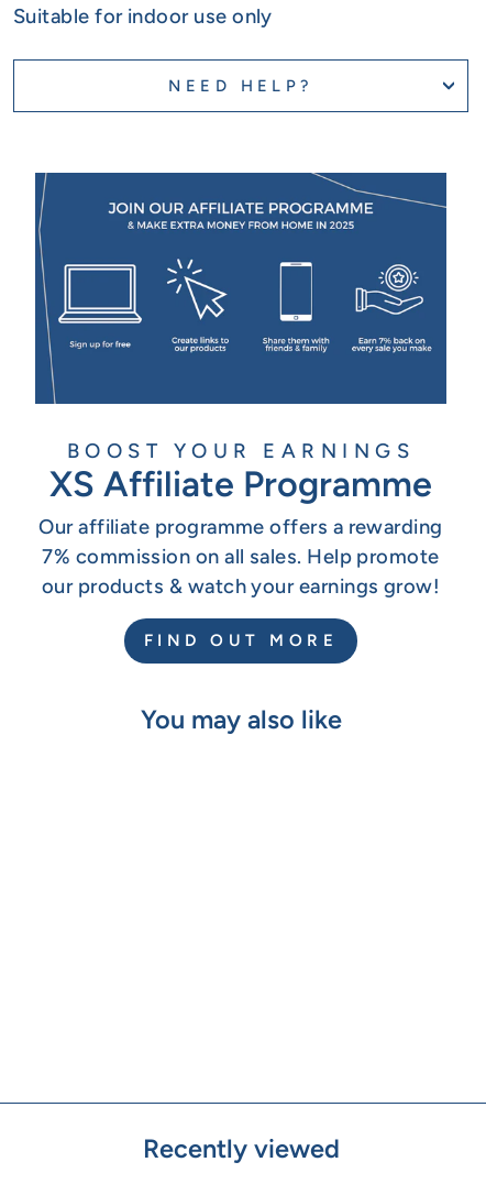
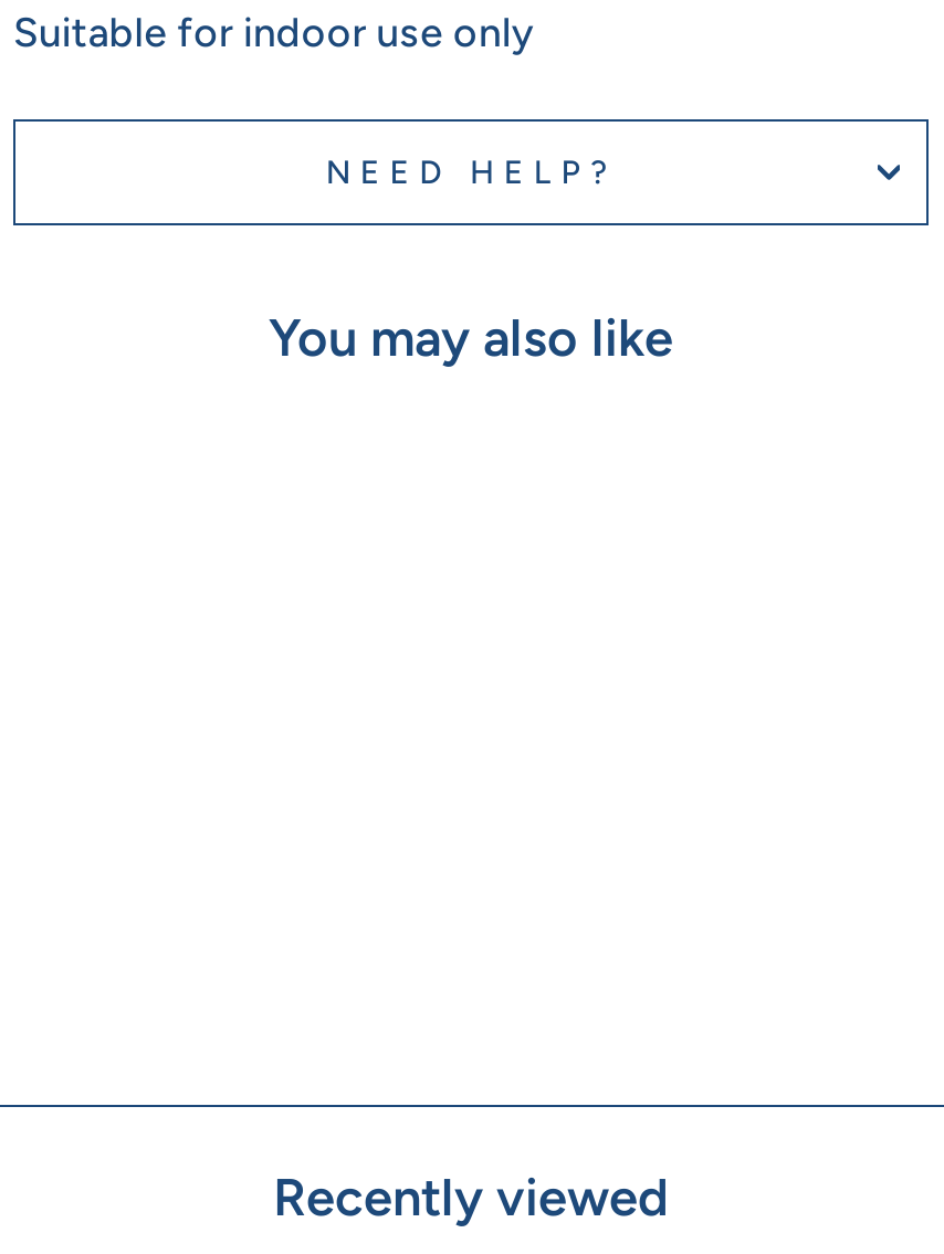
- [image]
- BOOST YOUR EARNINGS
- XS Affiliate Programme
- Our affiliate programme offers a rewarding
- 7% commission on all sales. Help promote
- our products & watch your earnings grow!
- FIND OUT MORE
